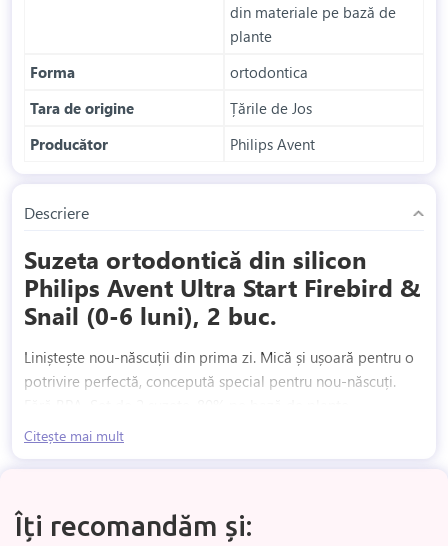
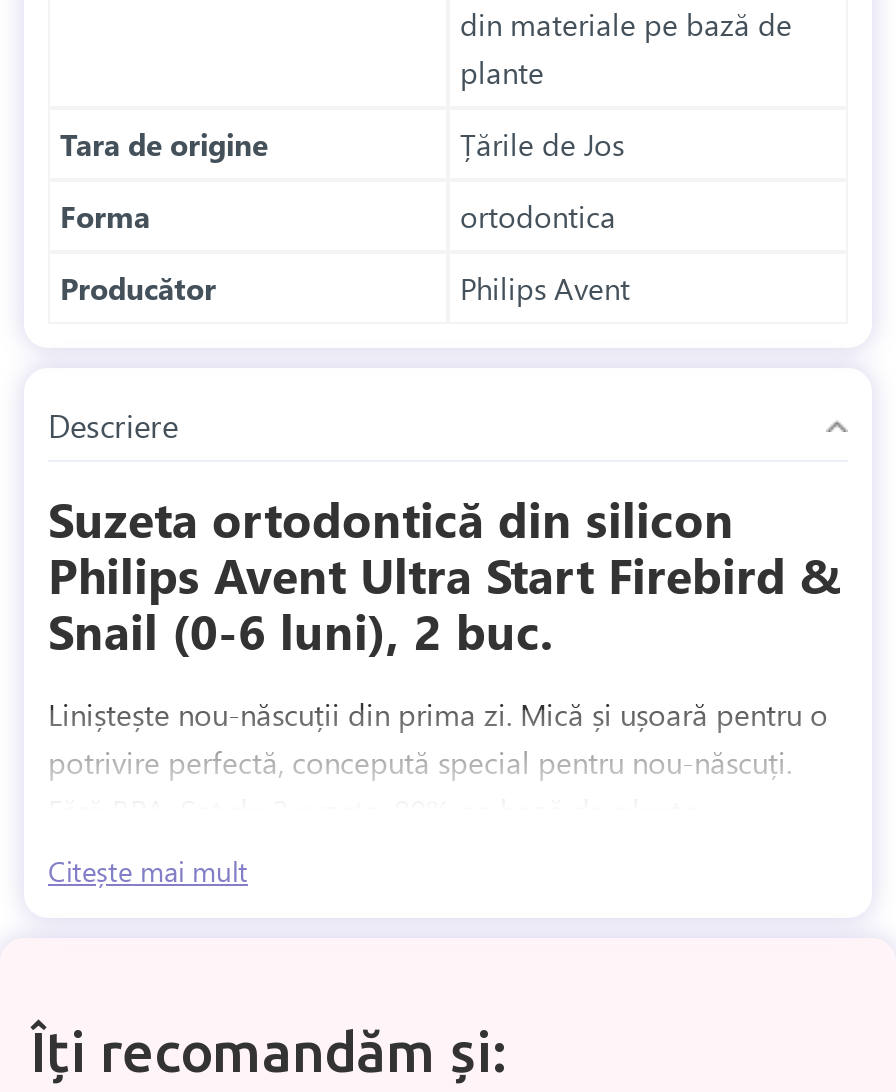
moved down: Forma | ortodontica

moved up: Tara de origine | Țările de Jos
